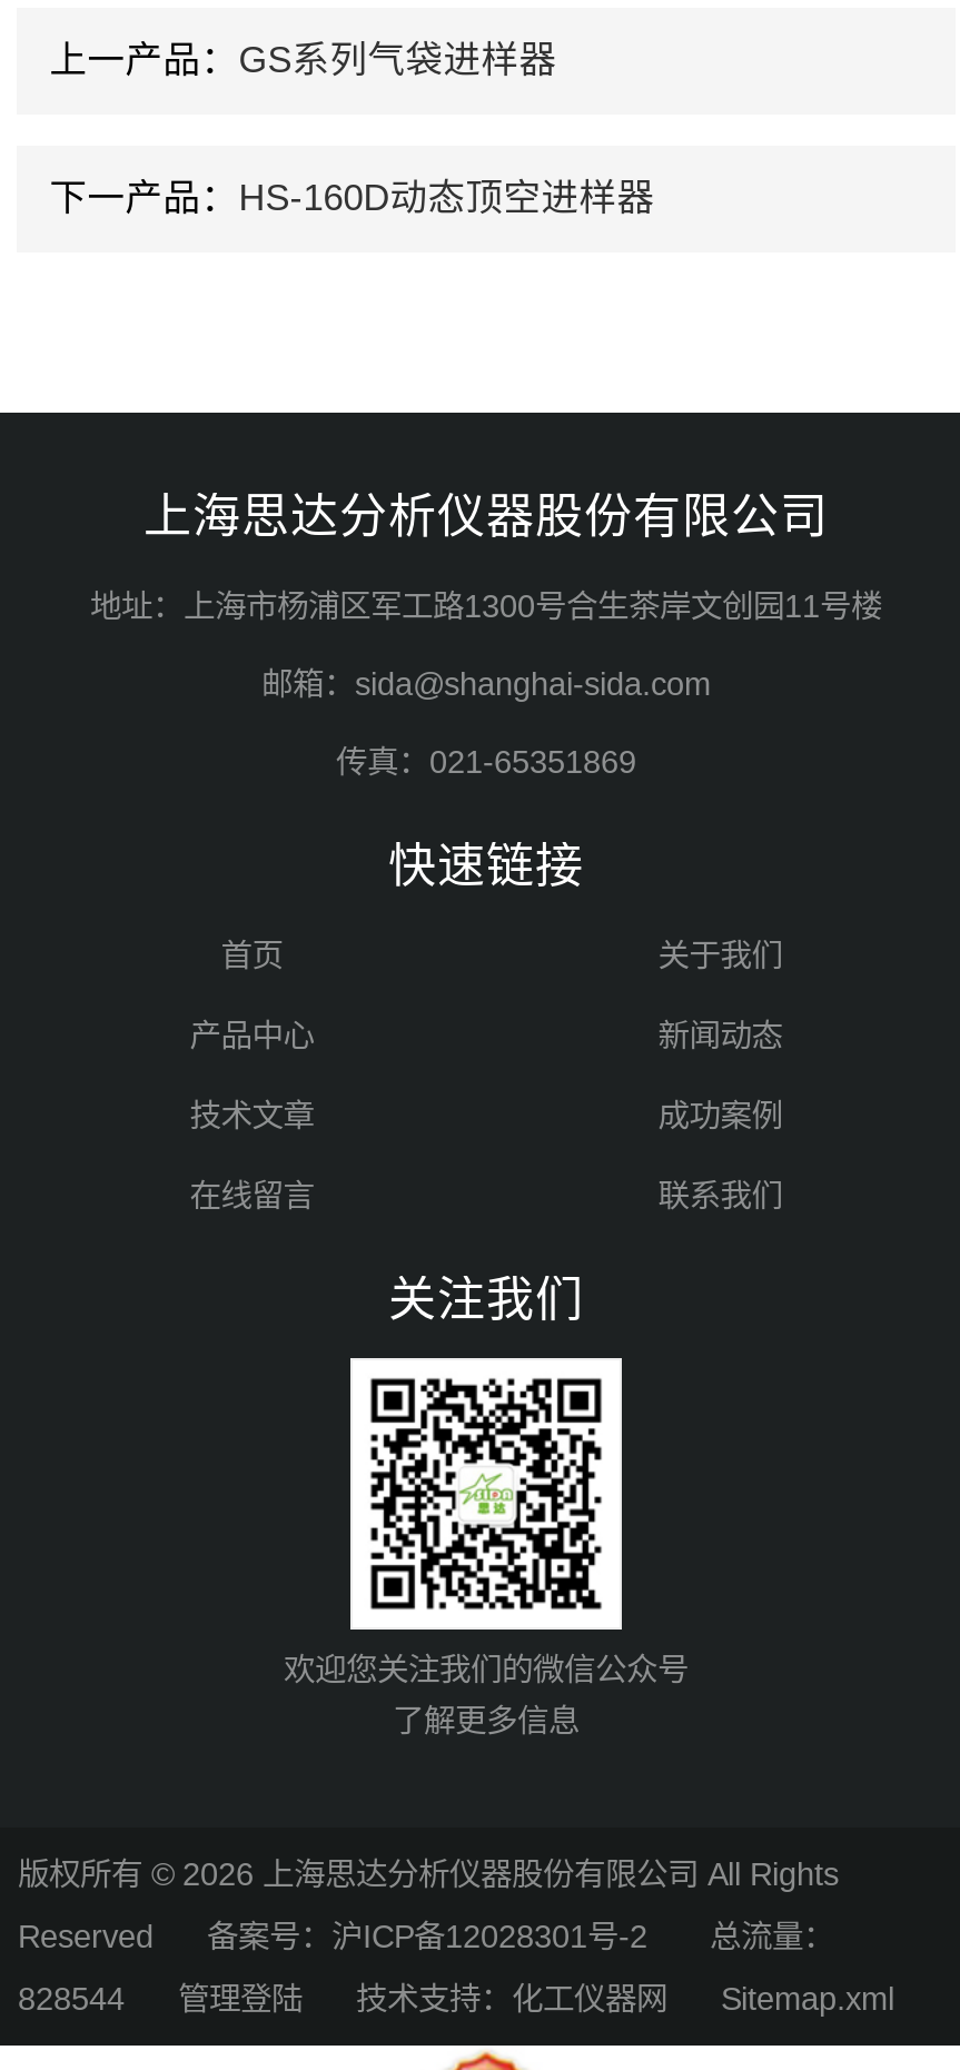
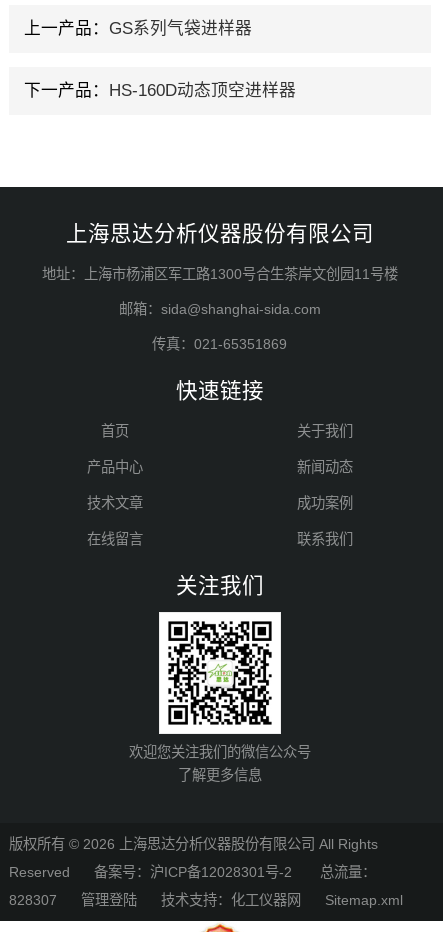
- 828544管理登陆技术支持：化工仪器网
+ 828307管理登陆技术支持：化工仪器网
